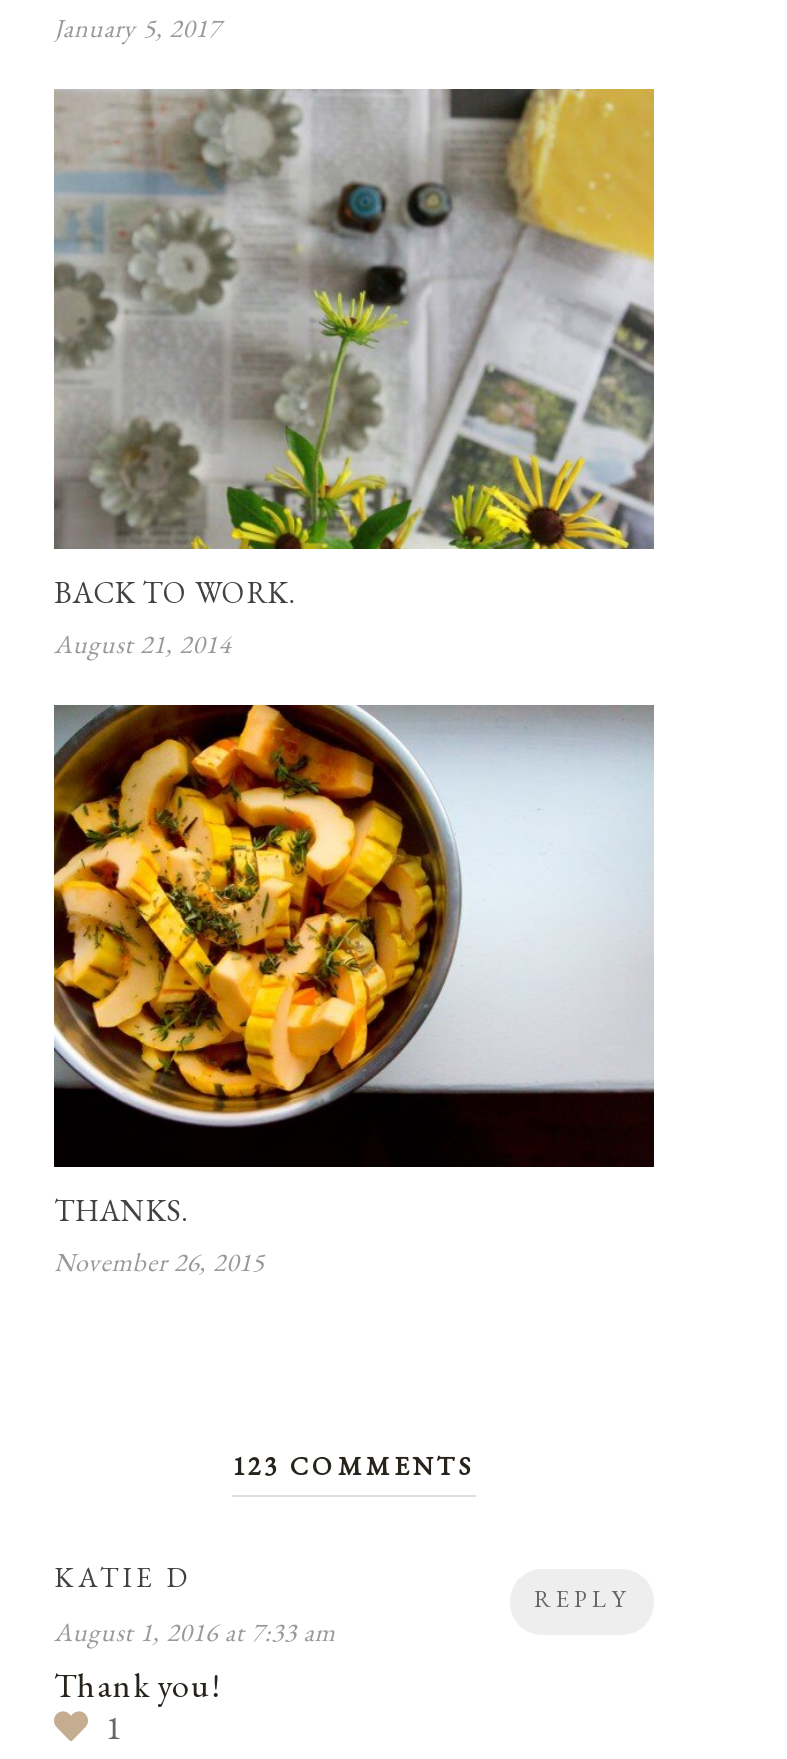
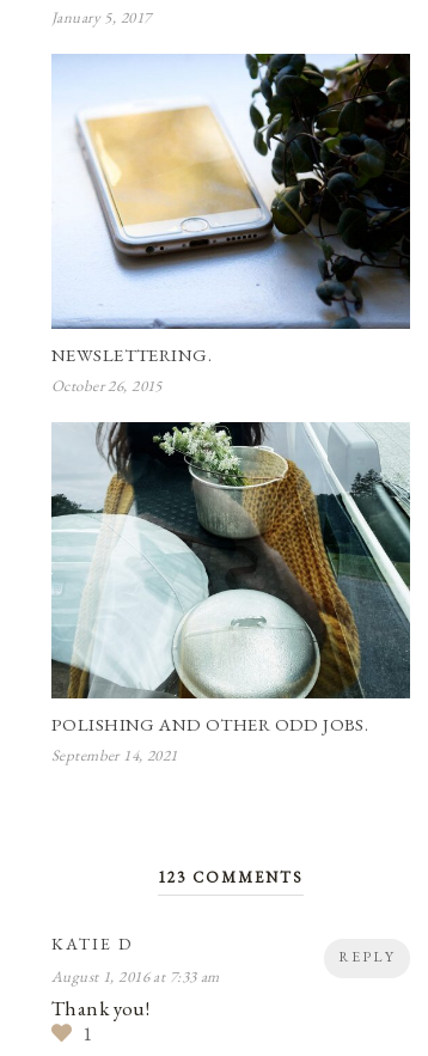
- [image]
- BACK TO WORK.
- August 21, 2014
+ [image]
+ NEWSLETTERING.
+ October 26, 2015

- [image]
- THANKS.
- November 26, 2015
+ [image]
+ POLISHING AND OTHER ODD JOBS.
+ September 14, 2021
